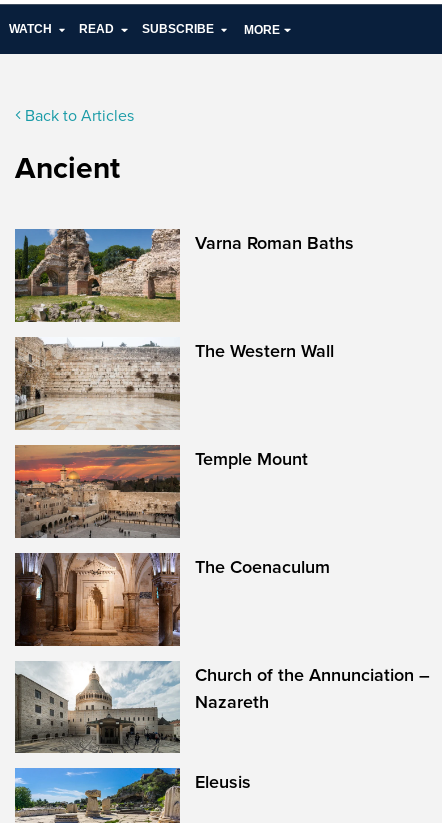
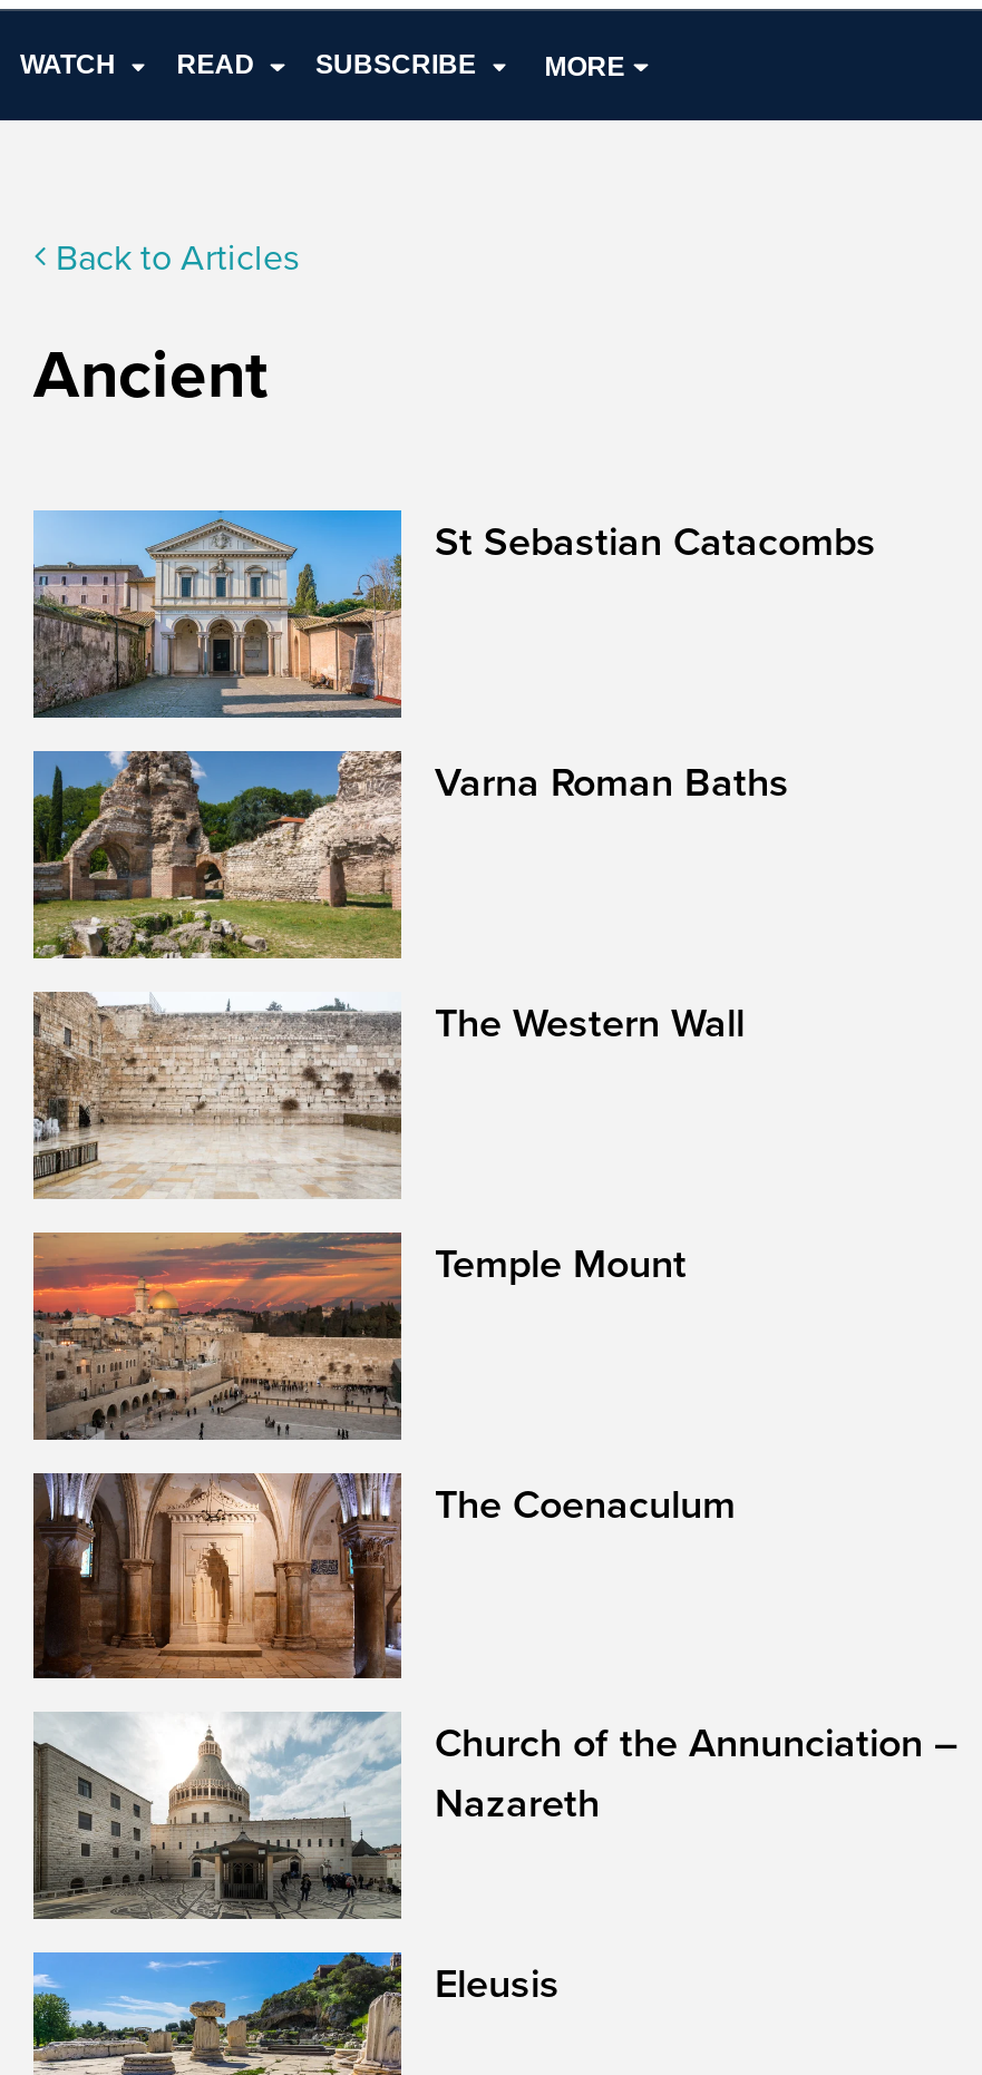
+ [image]
+ St Sebastian Catacombs
